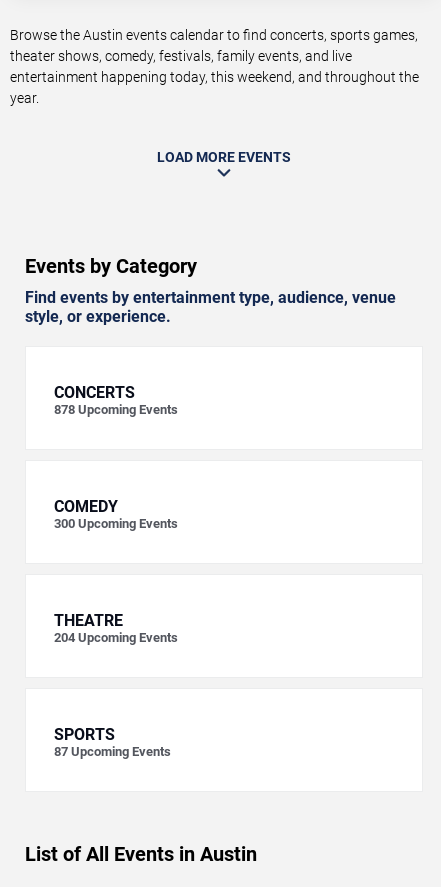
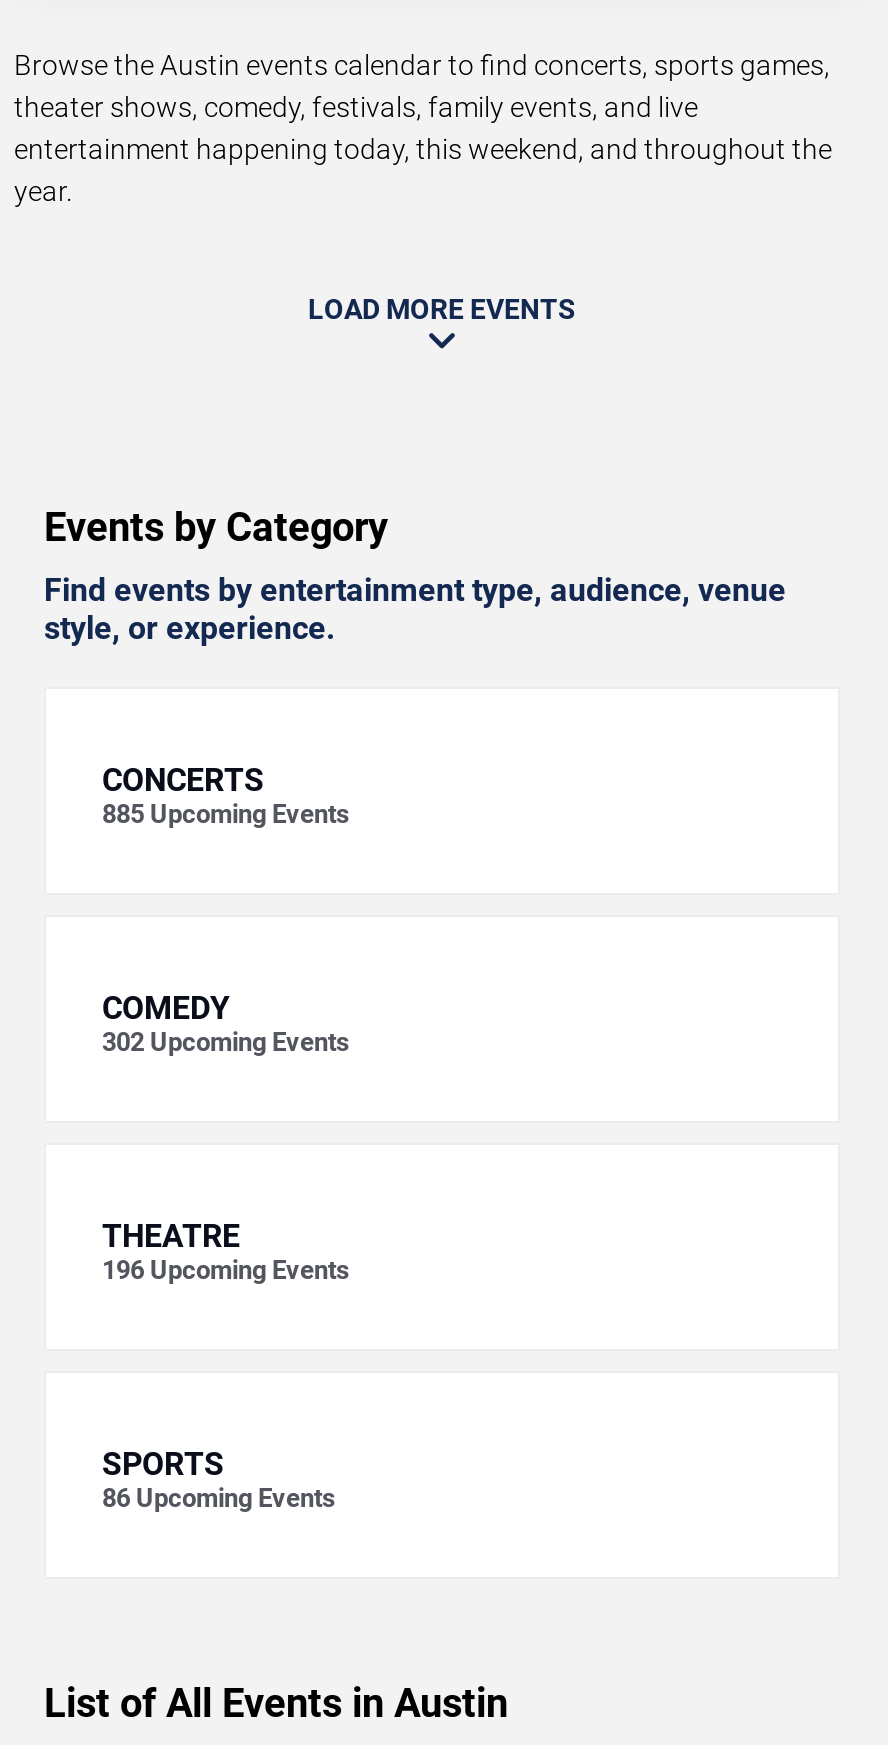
- 878 Upcoming Events
+ 885 Upcoming Events

- 300 Upcoming Events
+ 302 Upcoming Events

- 204 Upcoming Events
+ 196 Upcoming Events

- 87 Upcoming Events
+ 86 Upcoming Events
